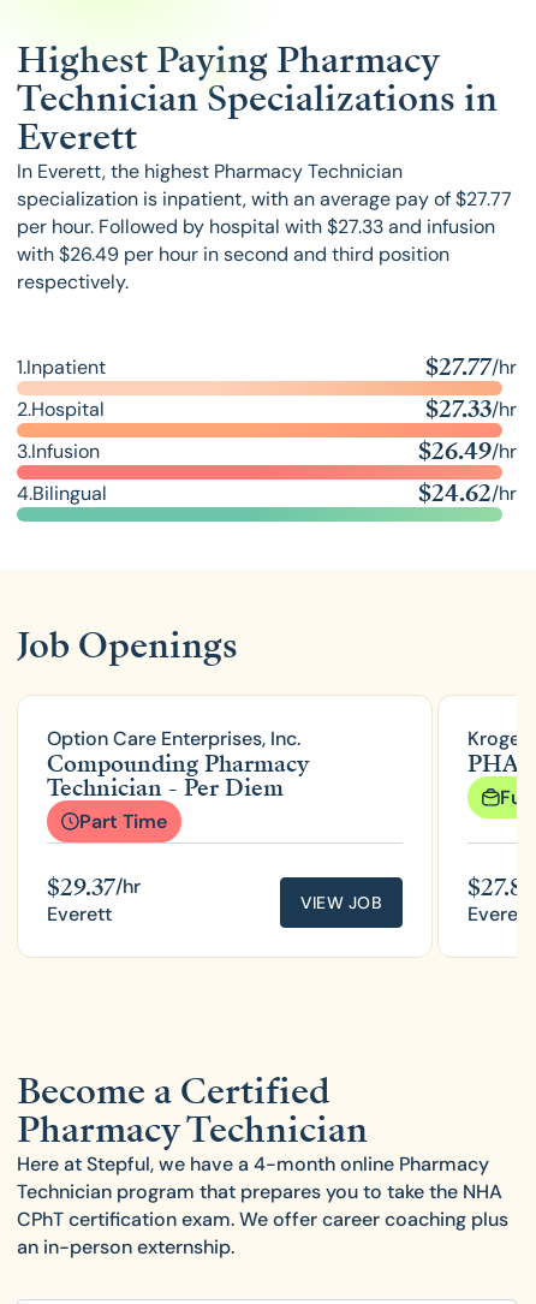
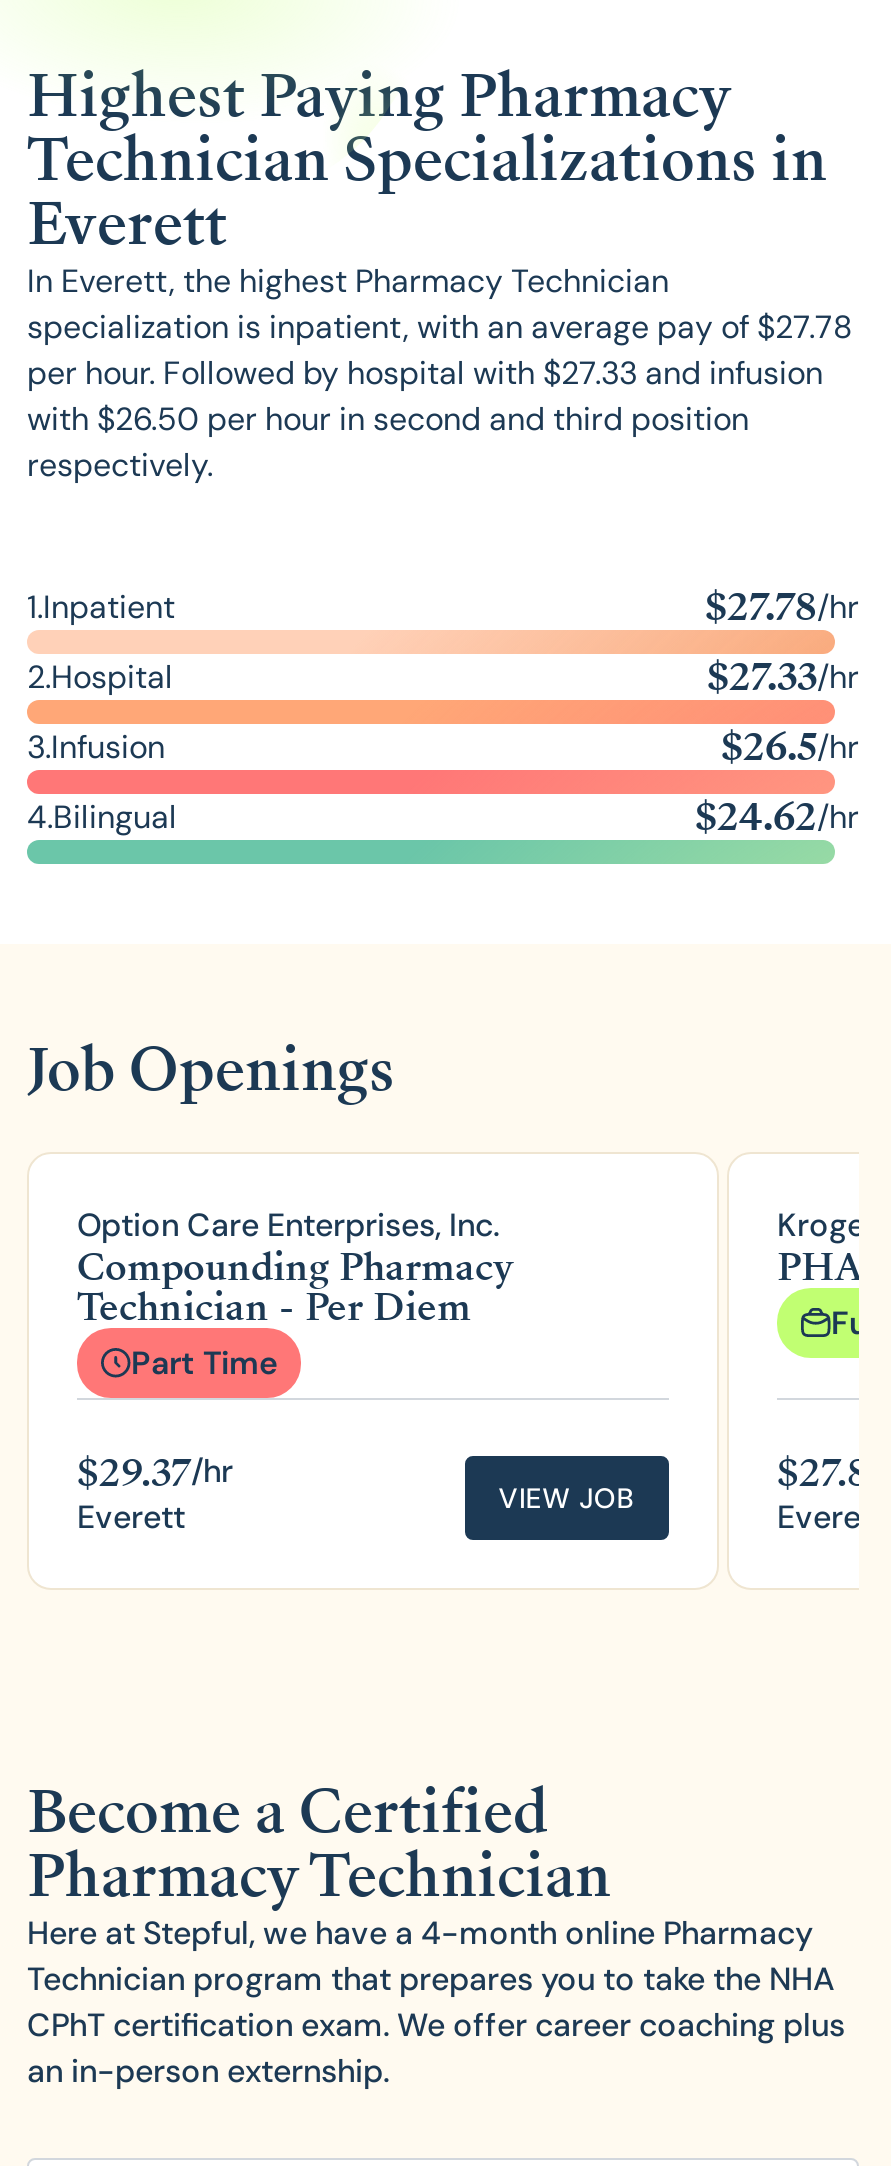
- specialization is inpatient, with an average pay of $27.77
+ specialization is inpatient, with an average pay of $27.78

- with $26.49 per hour in second and third position
+ with $26.50 per hour in second and third position

- $27.77/hr
+ $27.78/hr

- $26.49/hr
+ $26.5/hr
